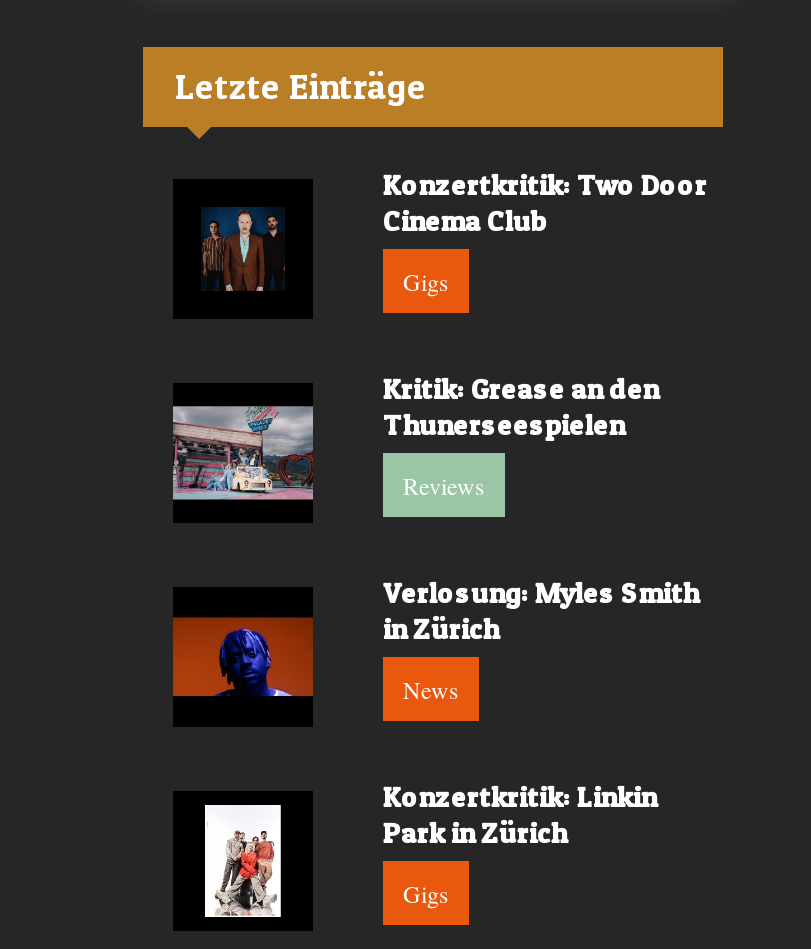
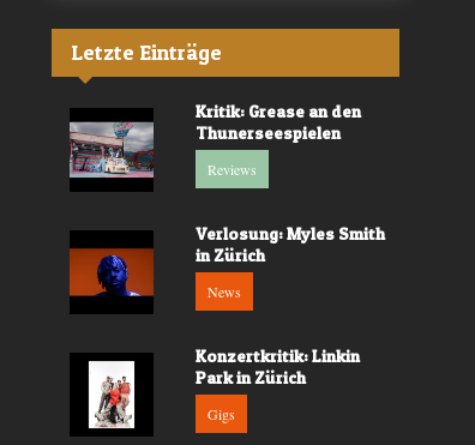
- [image]
- Konzertkritik: Two Door
- Cinema Club
- Gigs
